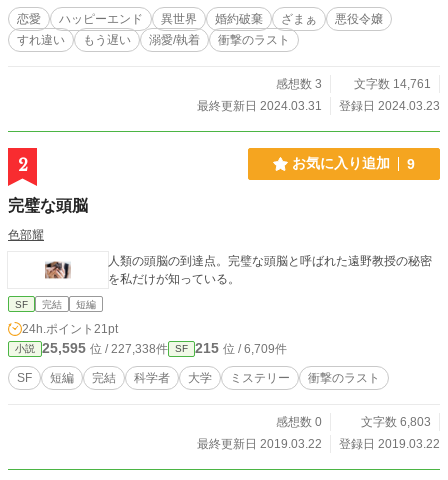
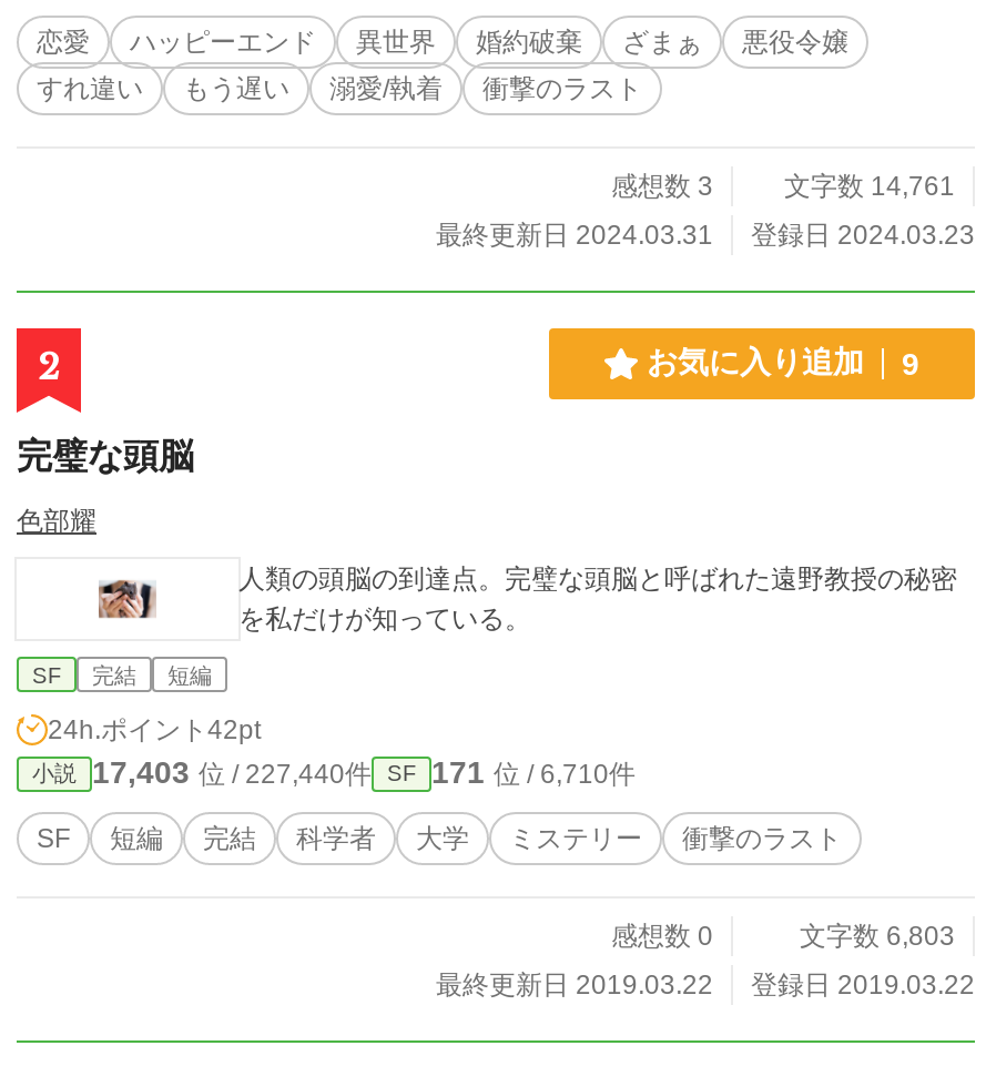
- 24h.ポイント21pt
+ 24h.ポイント42pt

- 25,595位 / 227,338件
+ 17,403位 / 227,440件

- 215位 / 6,709件
+ 171位 / 6,710件
